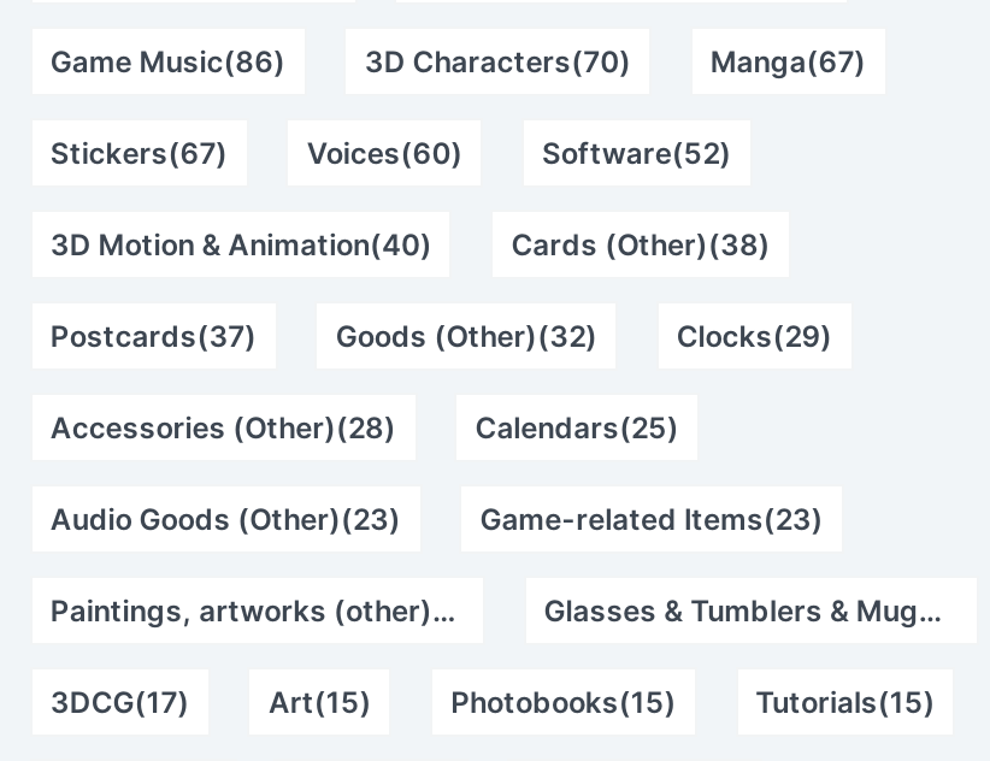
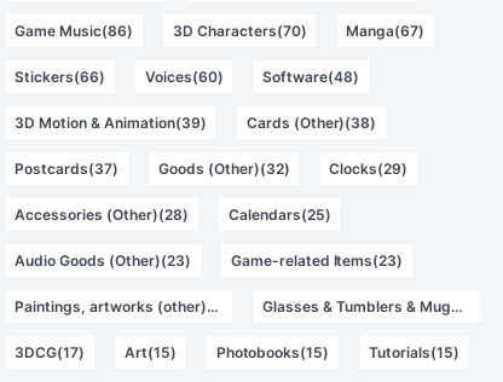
- Stickers(67)
+ Stickers(66)

- Software(52)
+ Software(48)

- 3D Motion & Animation(40)
+ 3D Motion & Animation(39)
